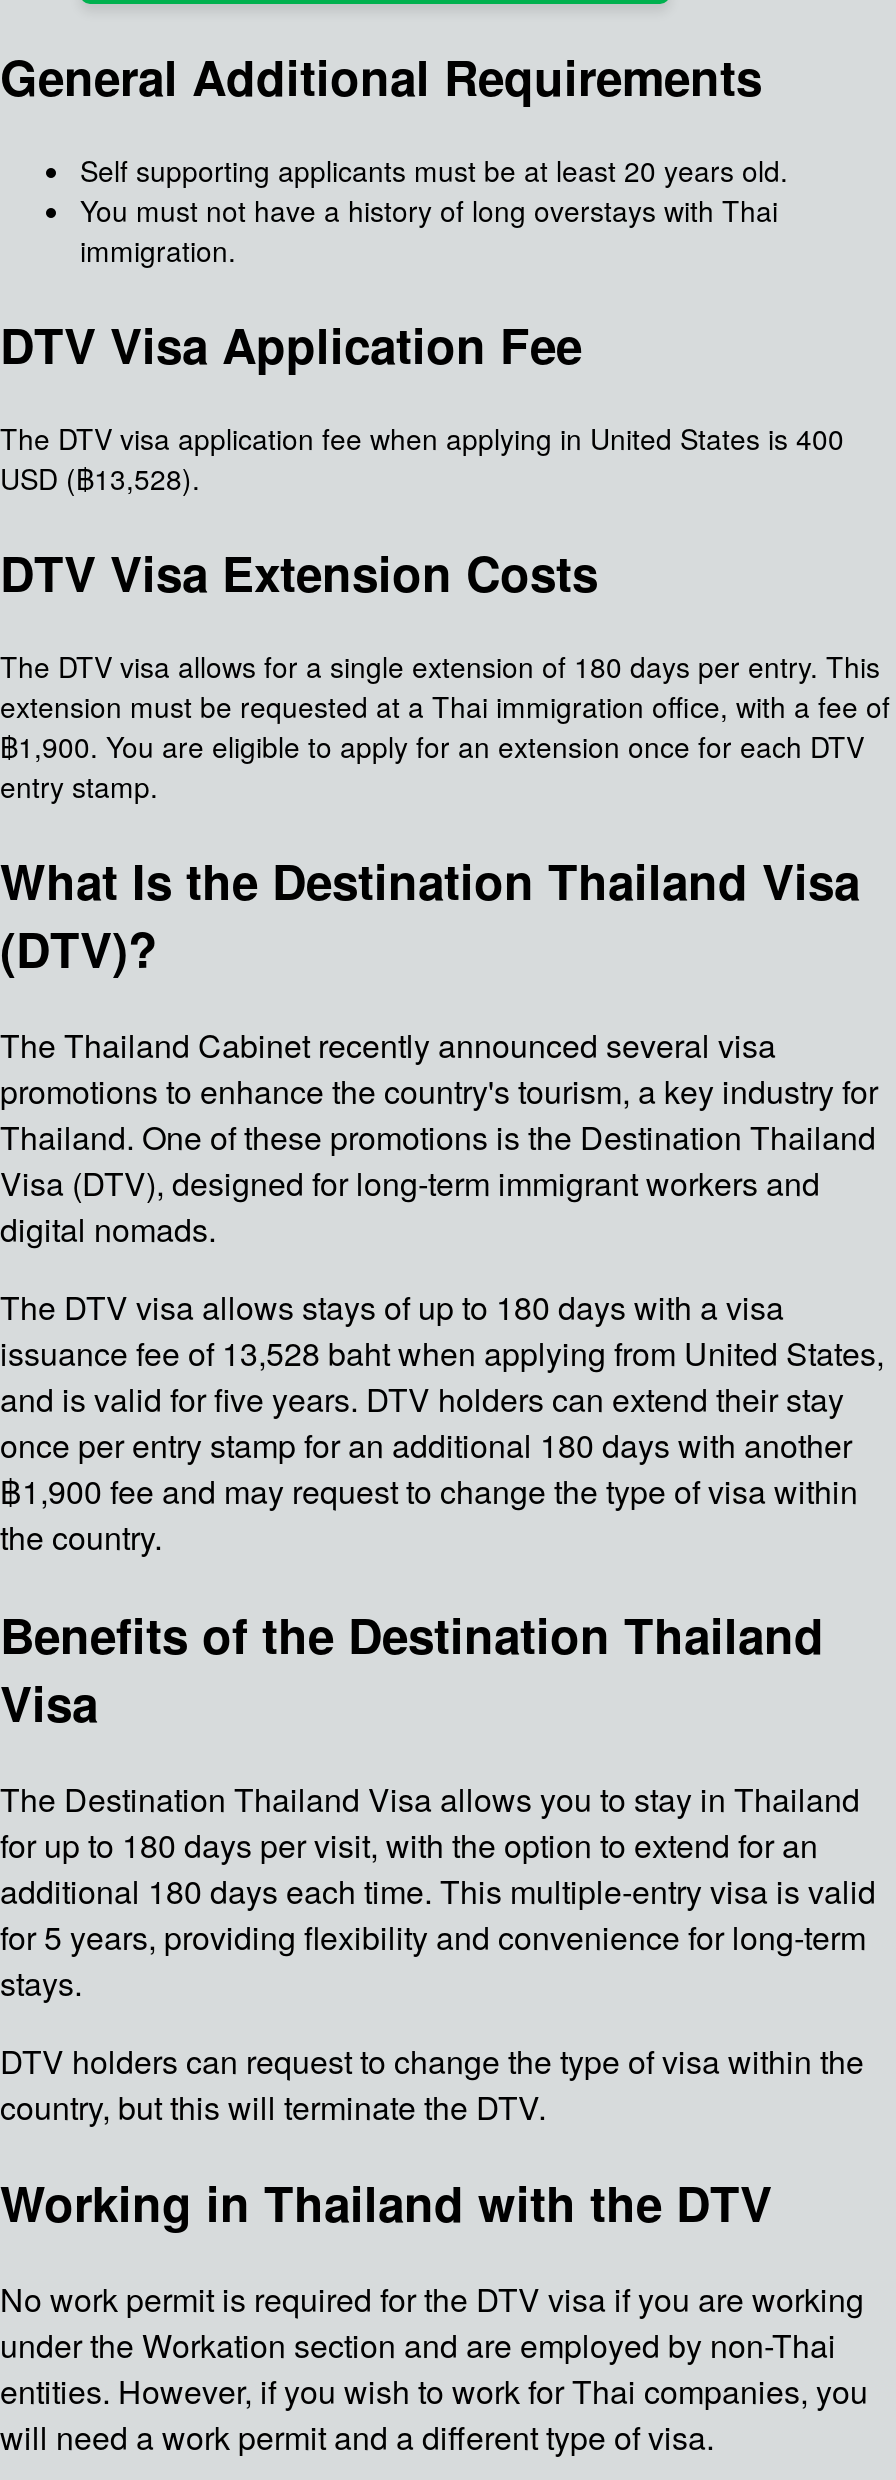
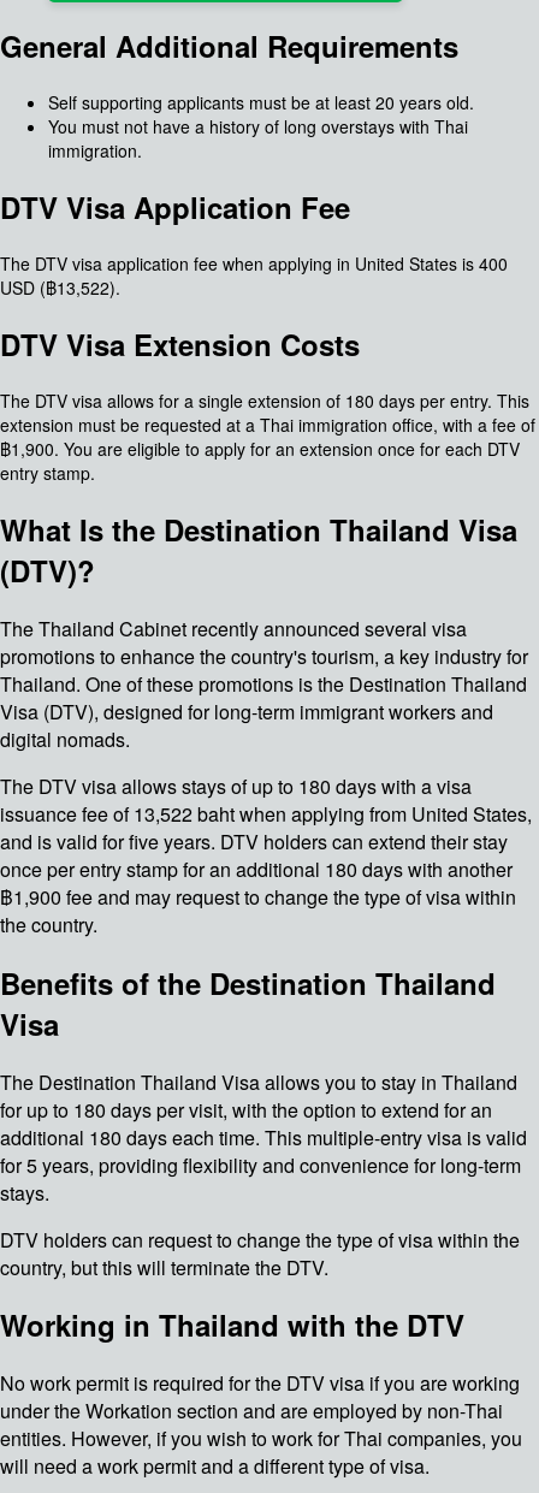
- USD (฿13,528).
+ USD (฿13,522).

- issuance fee of 13,528 baht when applying from United States,
+ issuance fee of 13,522 baht when applying from United States,
